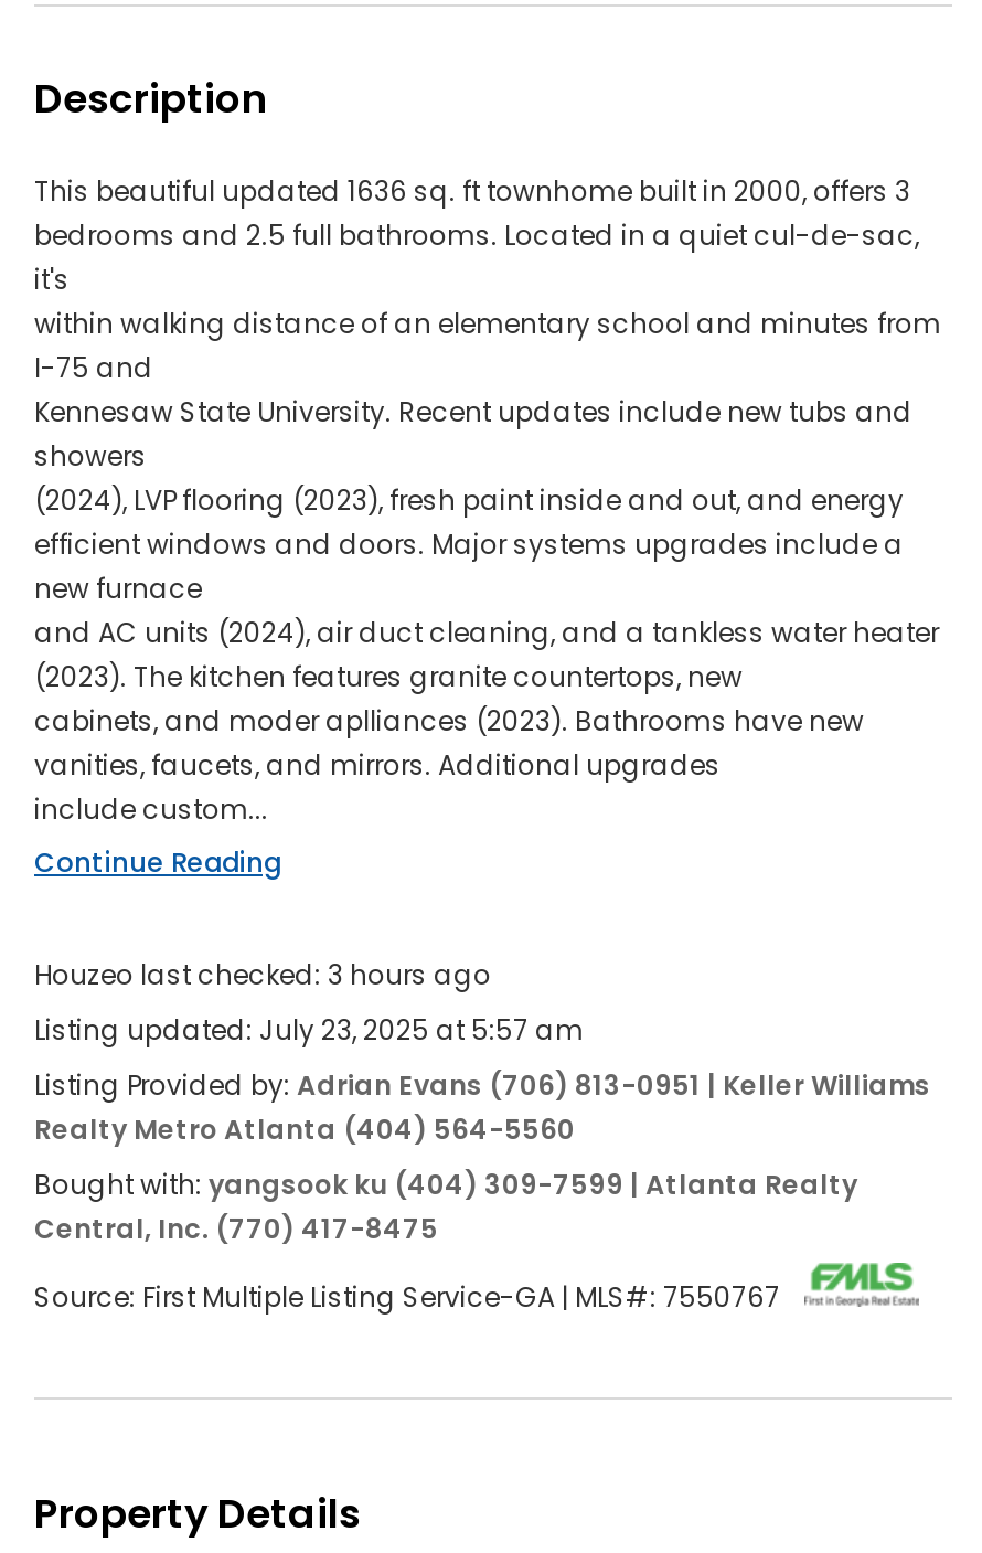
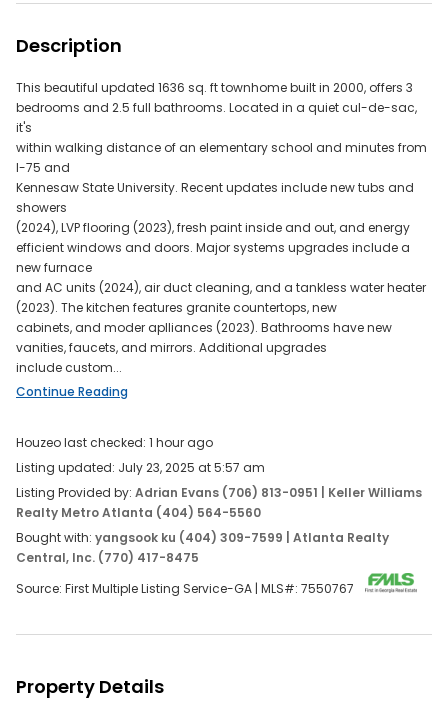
- Houzeo last checked: 3 hours ago
+ Houzeo last checked: 1 hour ago
